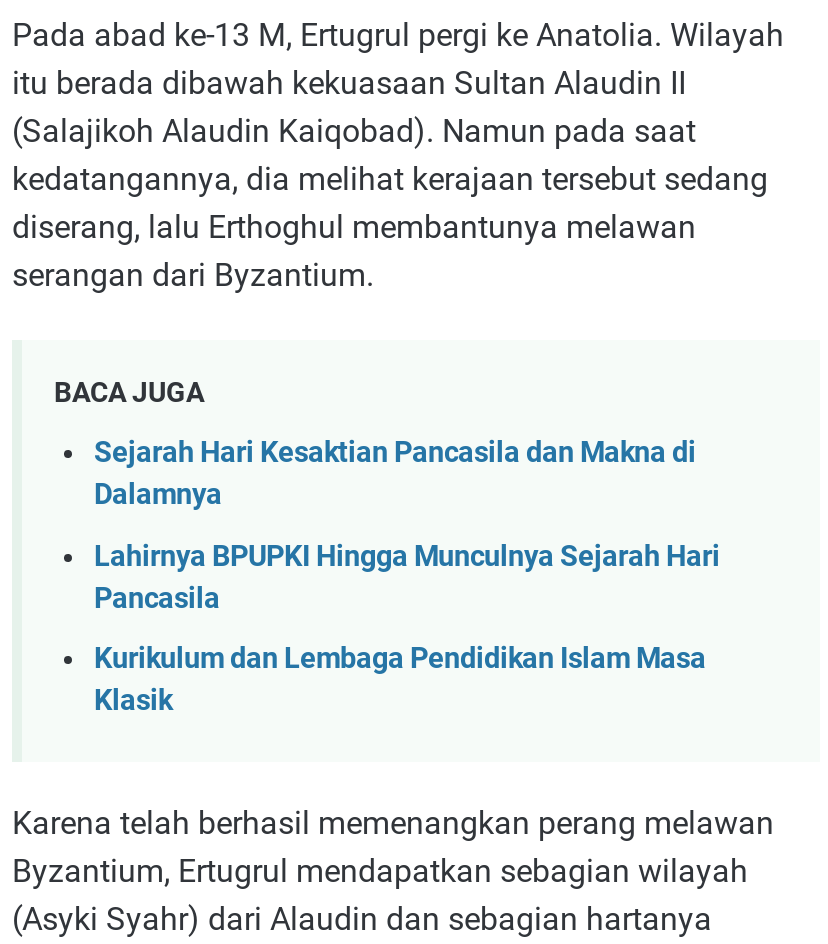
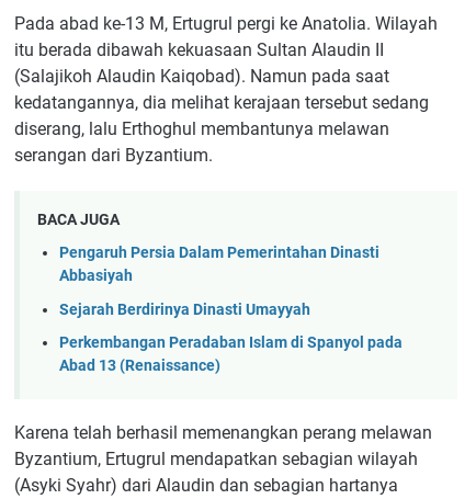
- Sejarah Hari Kesaktian Pancasila dan Makna di
- Dalamnya
+ Pengaruh Persia Dalam Pemerintahan Dinasti
+ Abbasiyah

- Lahirnya BPUPKI Hingga Munculnya Sejarah Hari
- Pancasila
+ Sejarah Berdirinya Dinasti Umayyah

- Kurikulum dan Lembaga Pendidikan Islam Masa
- Klasik
+ Perkembangan Peradaban Islam di Spanyol pada
+ Abad 13 (Renaissance)
